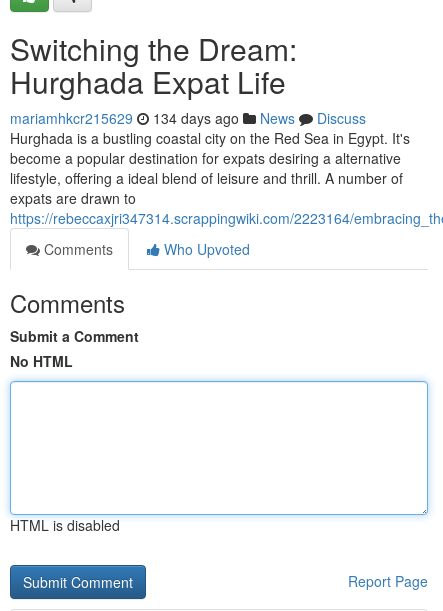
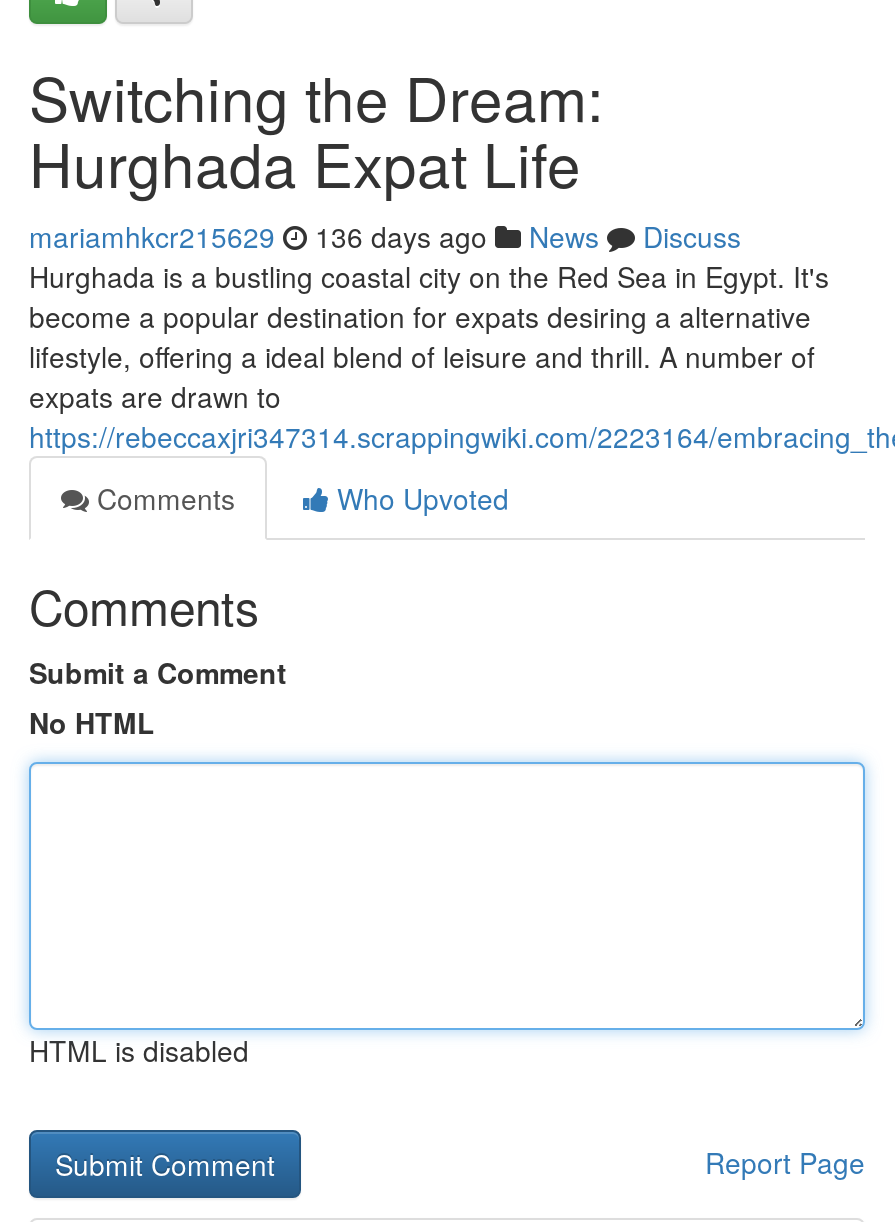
- mariamhkcr215629 134 days ago News Discuss
+ mariamhkcr215629 136 days ago News Discuss
